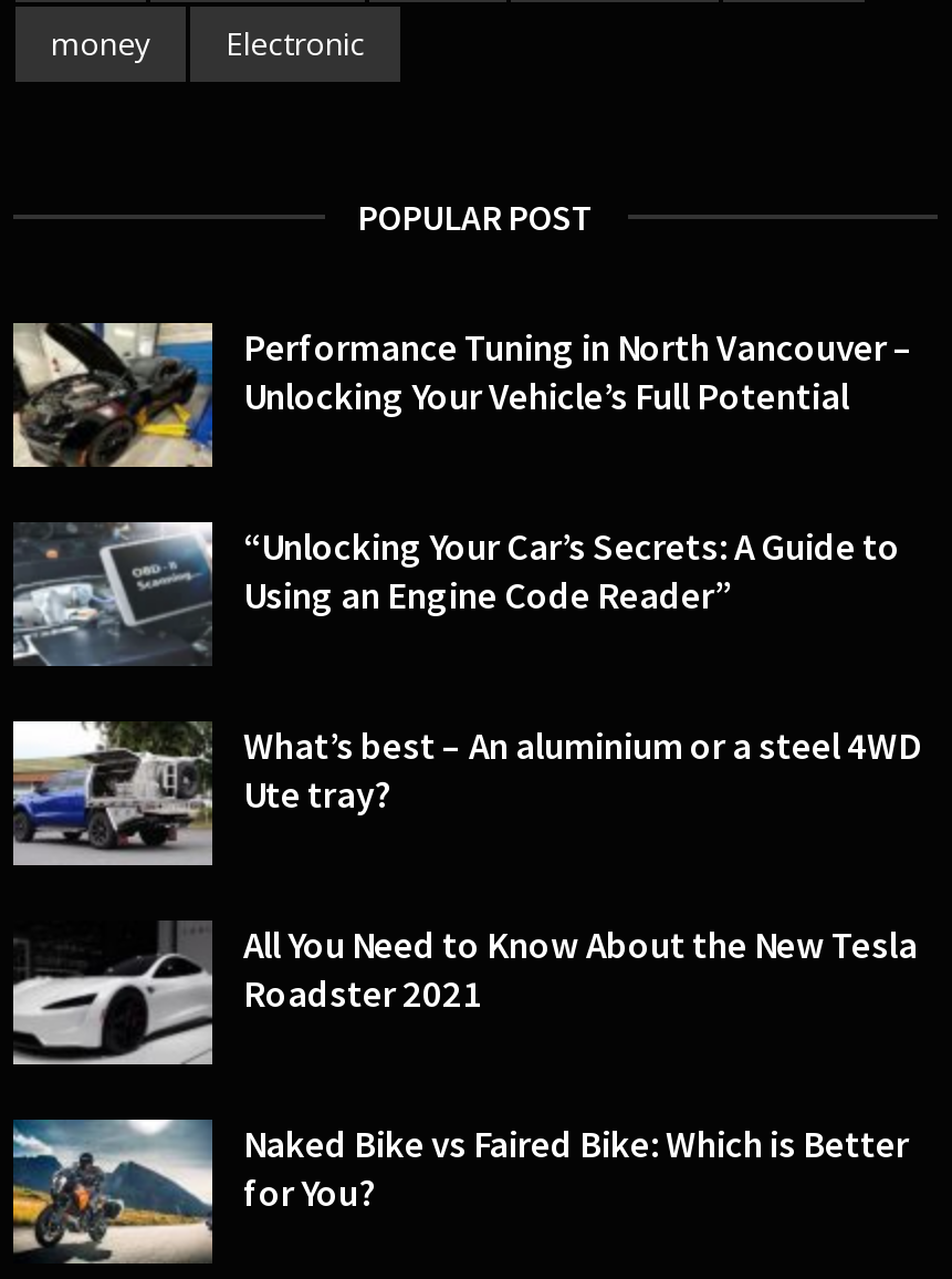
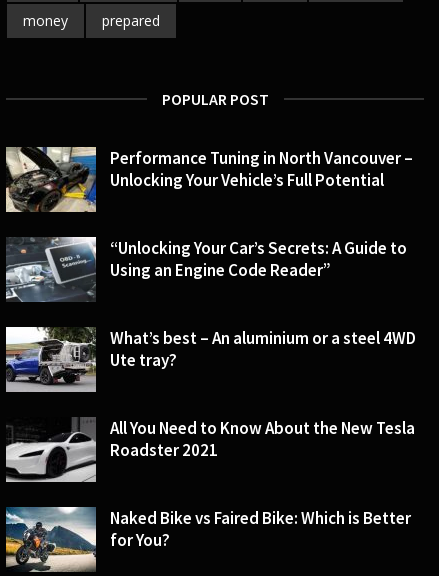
- Electronic
+ prepared
